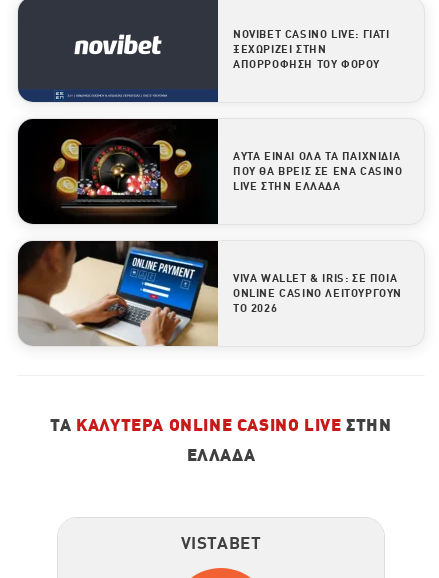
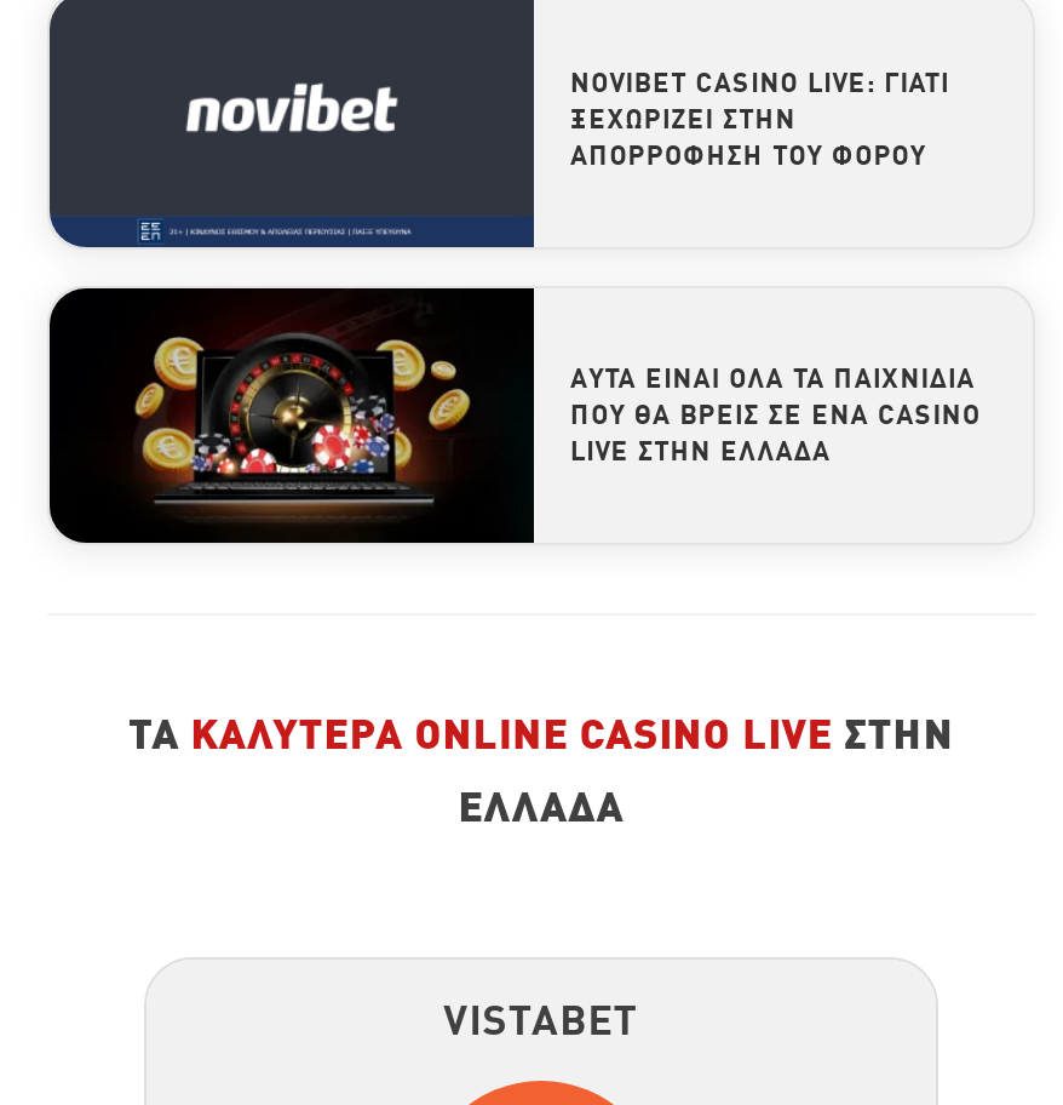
- [image]
- VIVA WALLET & IRIS: ΣΕ ΠΟΙΑ
- ONLINE CASINO ΛΕΙΤΟΥΡΓΟΎΝ
- ΤΟ 2026
